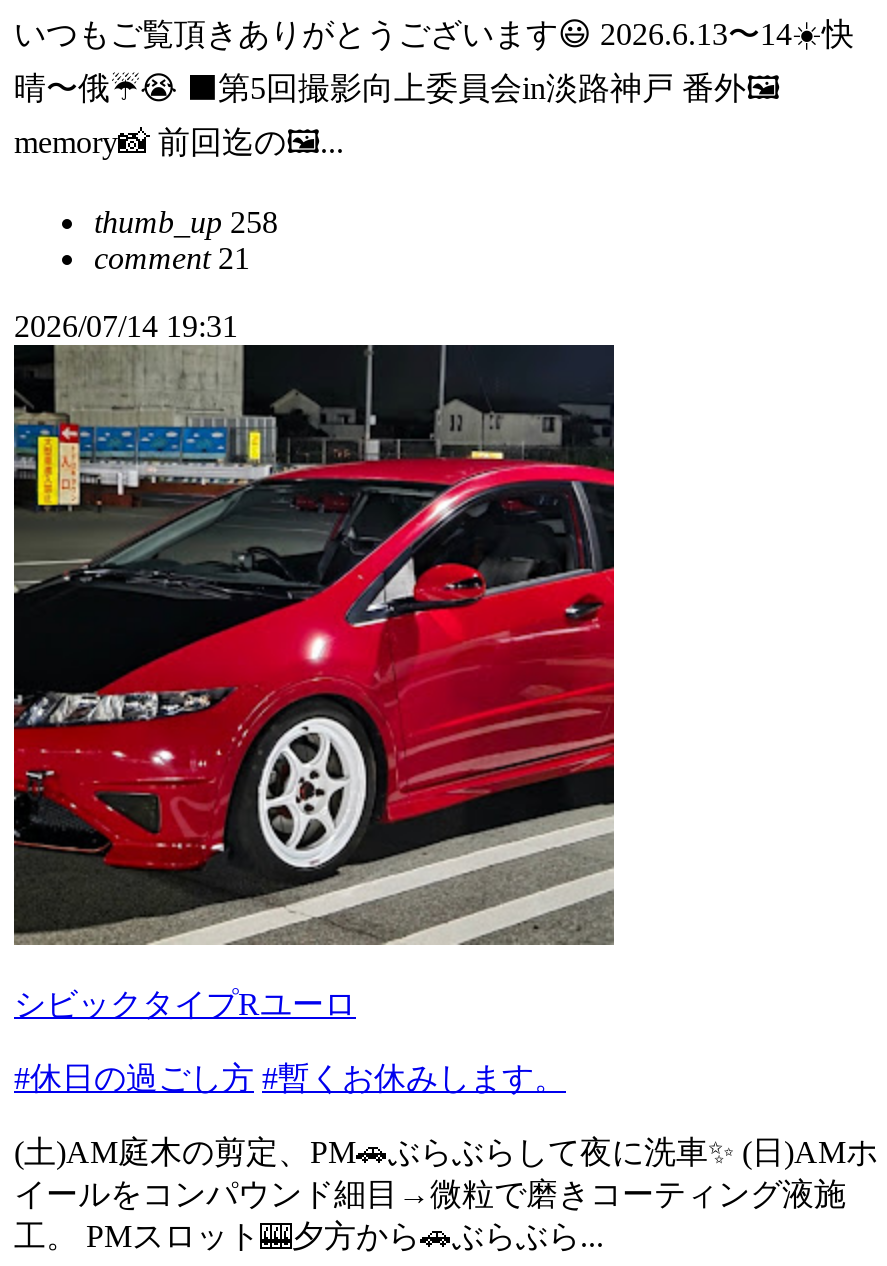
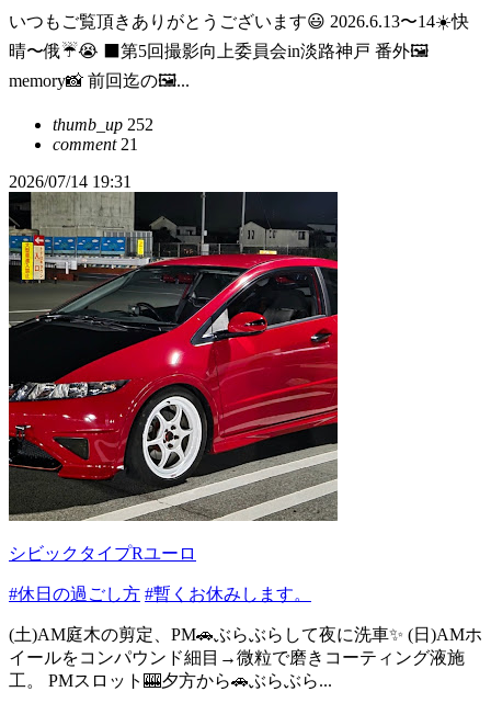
- thumb_up 258
+ thumb_up 252
